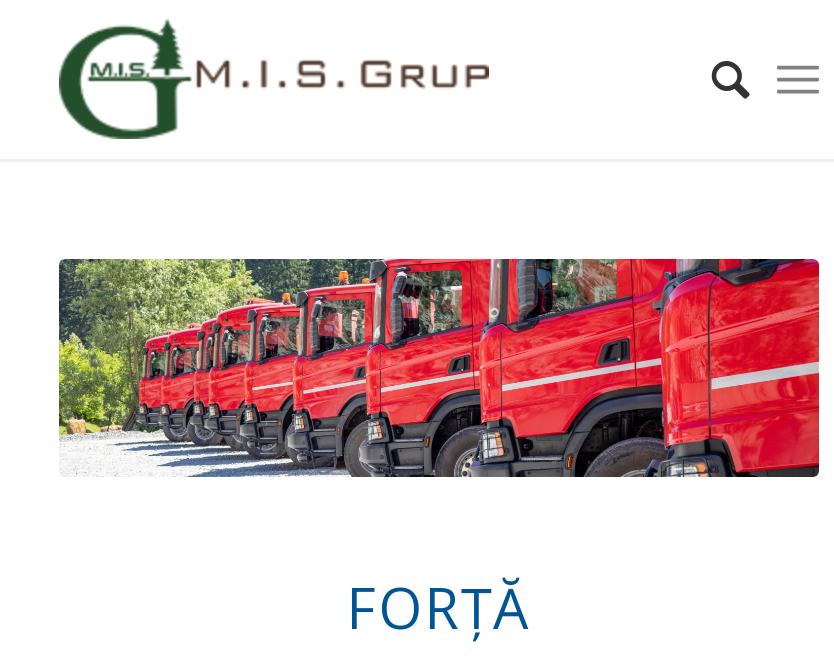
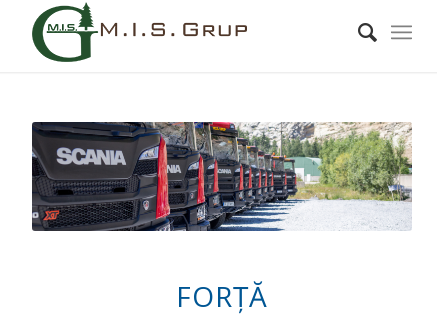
- [image]
+ [image]
